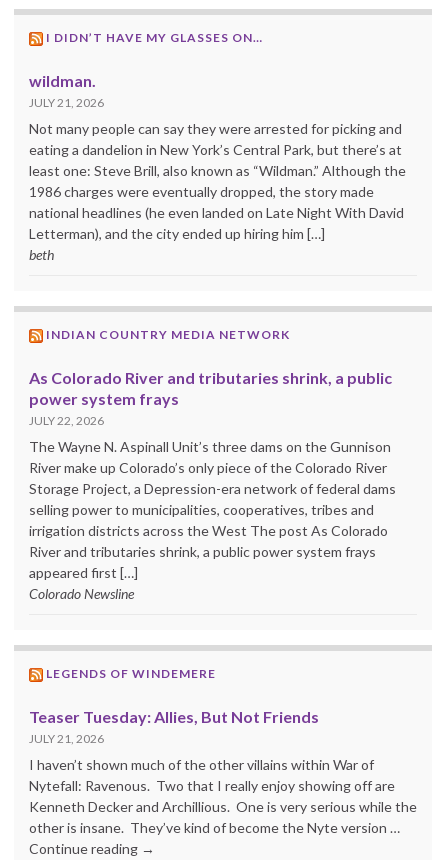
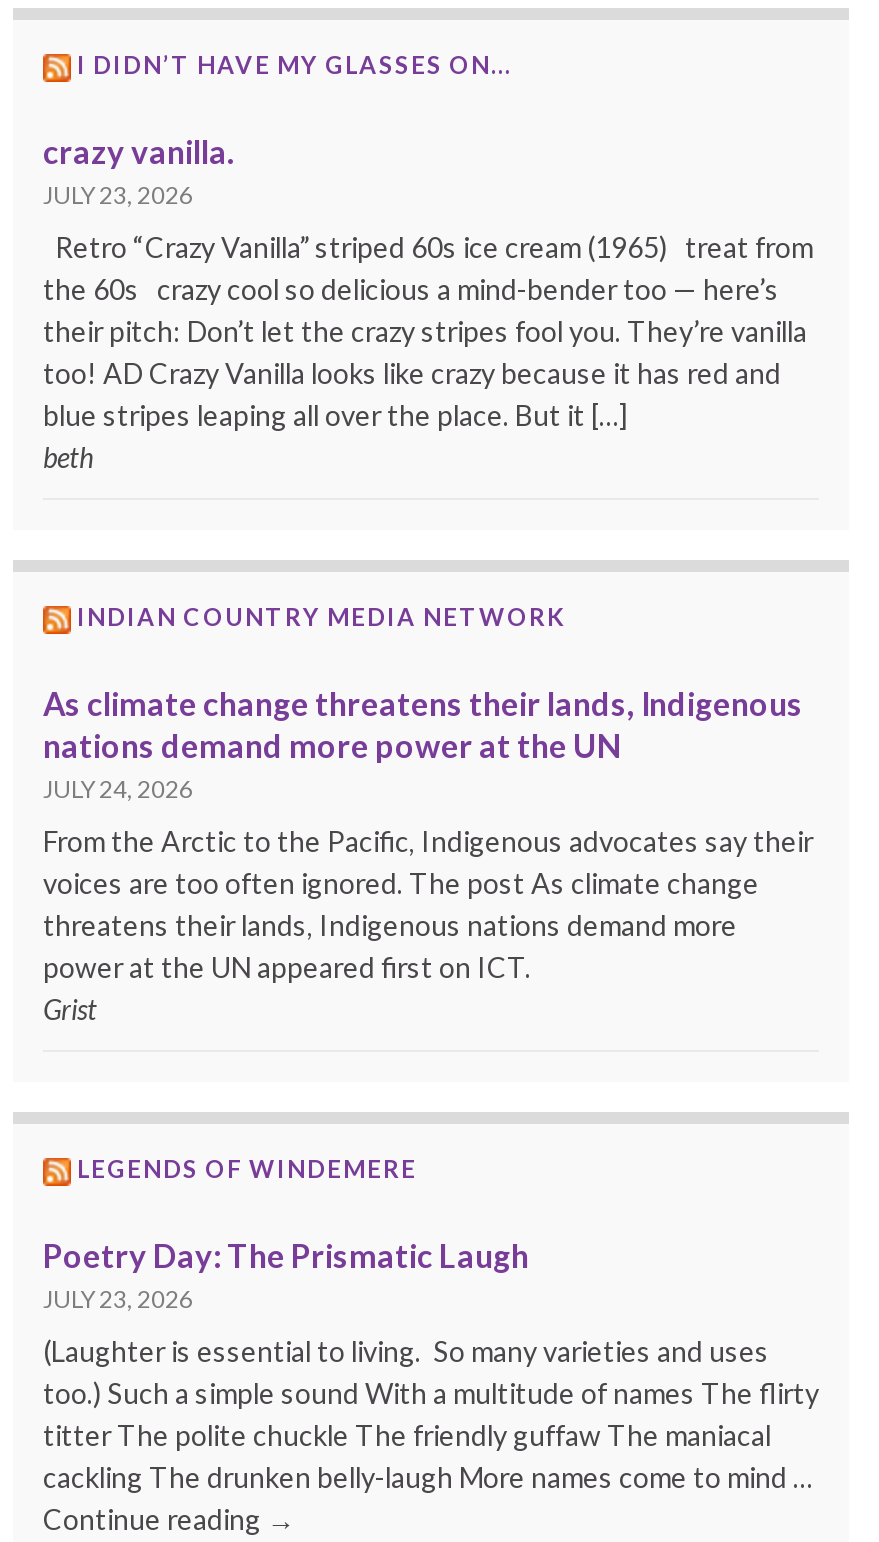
- wildman.
- JULY 21, 2026
+ crazy vanilla.
+ JULY 23, 2026

- Not many people can say they were arrested for picking and
- eating a dandelion in New York’s Central Park, but there’s at
- least one: Steve Brill, also known as “Wildman.” Although the
- 1986 charges were eventually dropped, the story made
- national headlines (he even landed on Late Night With David
- Letterman), and the city ended up hiring him […]
+ Retro “Crazy Vanilla” striped 60s ice cream (1965) treat from
+ the 60s crazy cool so delicious a mind-bender too — here’s
+ their pitch: Don’t let the crazy stripes fool you. They’re vanilla
+ too! AD Crazy Vanilla looks like crazy because it has red and
+ blue stripes leaping all over the place. But it […]

- As Colorado River and tributaries shrink, a public
- power system frays
- JULY 22, 2026
+ As climate change threatens their lands, Indigenous
+ nations demand more power at the UN
+ JULY 24, 2026

- The Wayne N. Aspinall Unit’s three dams on the Gunnison
- River make up Colorado’s only piece of the Colorado River
- Storage Project, a Depression-era network of federal dams
- selling power to municipalities, cooperatives, tribes and
- irrigation districts across the West The post As Colorado
- River and tributaries shrink, a public power system frays
- appeared first […]
- Colorado Newsline
+ From the Arctic to the Pacific, Indigenous advocates say their
+ voices are too often ignored. The post As climate change
+ threatens their lands, Indigenous nations demand more
+ power at the UN appeared first on ICT.
+ Grist

- Teaser Tuesday: Allies, But Not Friends
- JULY 21, 2026
+ Poetry Day: The Prismatic Laugh
+ JULY 23, 2026

- I haven’t shown much of the other villains within War of
- Nytefall: Ravenous. Two that I really enjoy showing off are
- Kenneth Decker and Archillious. One is very serious while the
- other is insane. They’ve kind of become the Nyte version …
+ (Laughter is essential to living. So many varieties and uses
+ too.) Such a simple sound With a multitude of names The flirty
+ titter The polite chuckle The friendly guffaw The maniacal
+ cackling The drunken belly-laugh More names come to mind …
